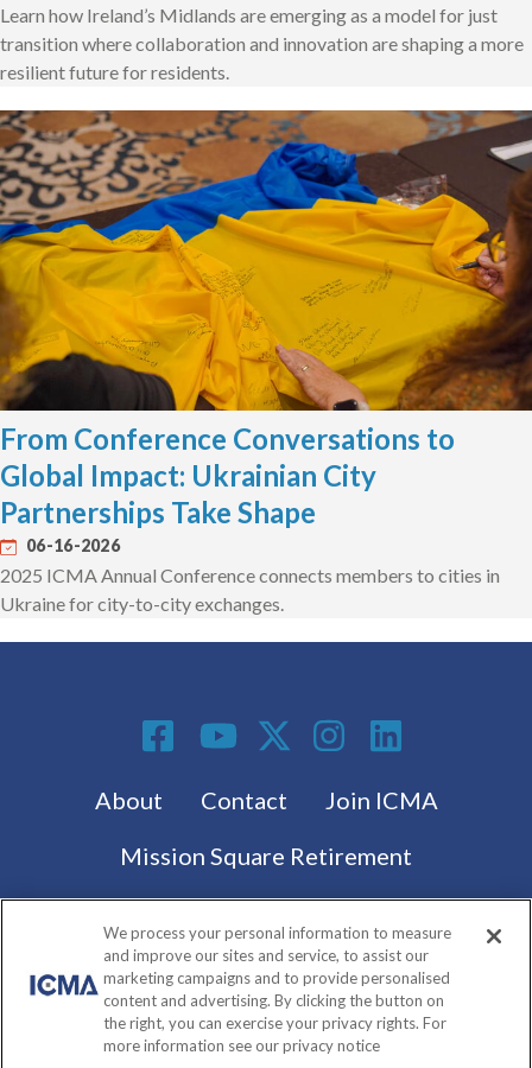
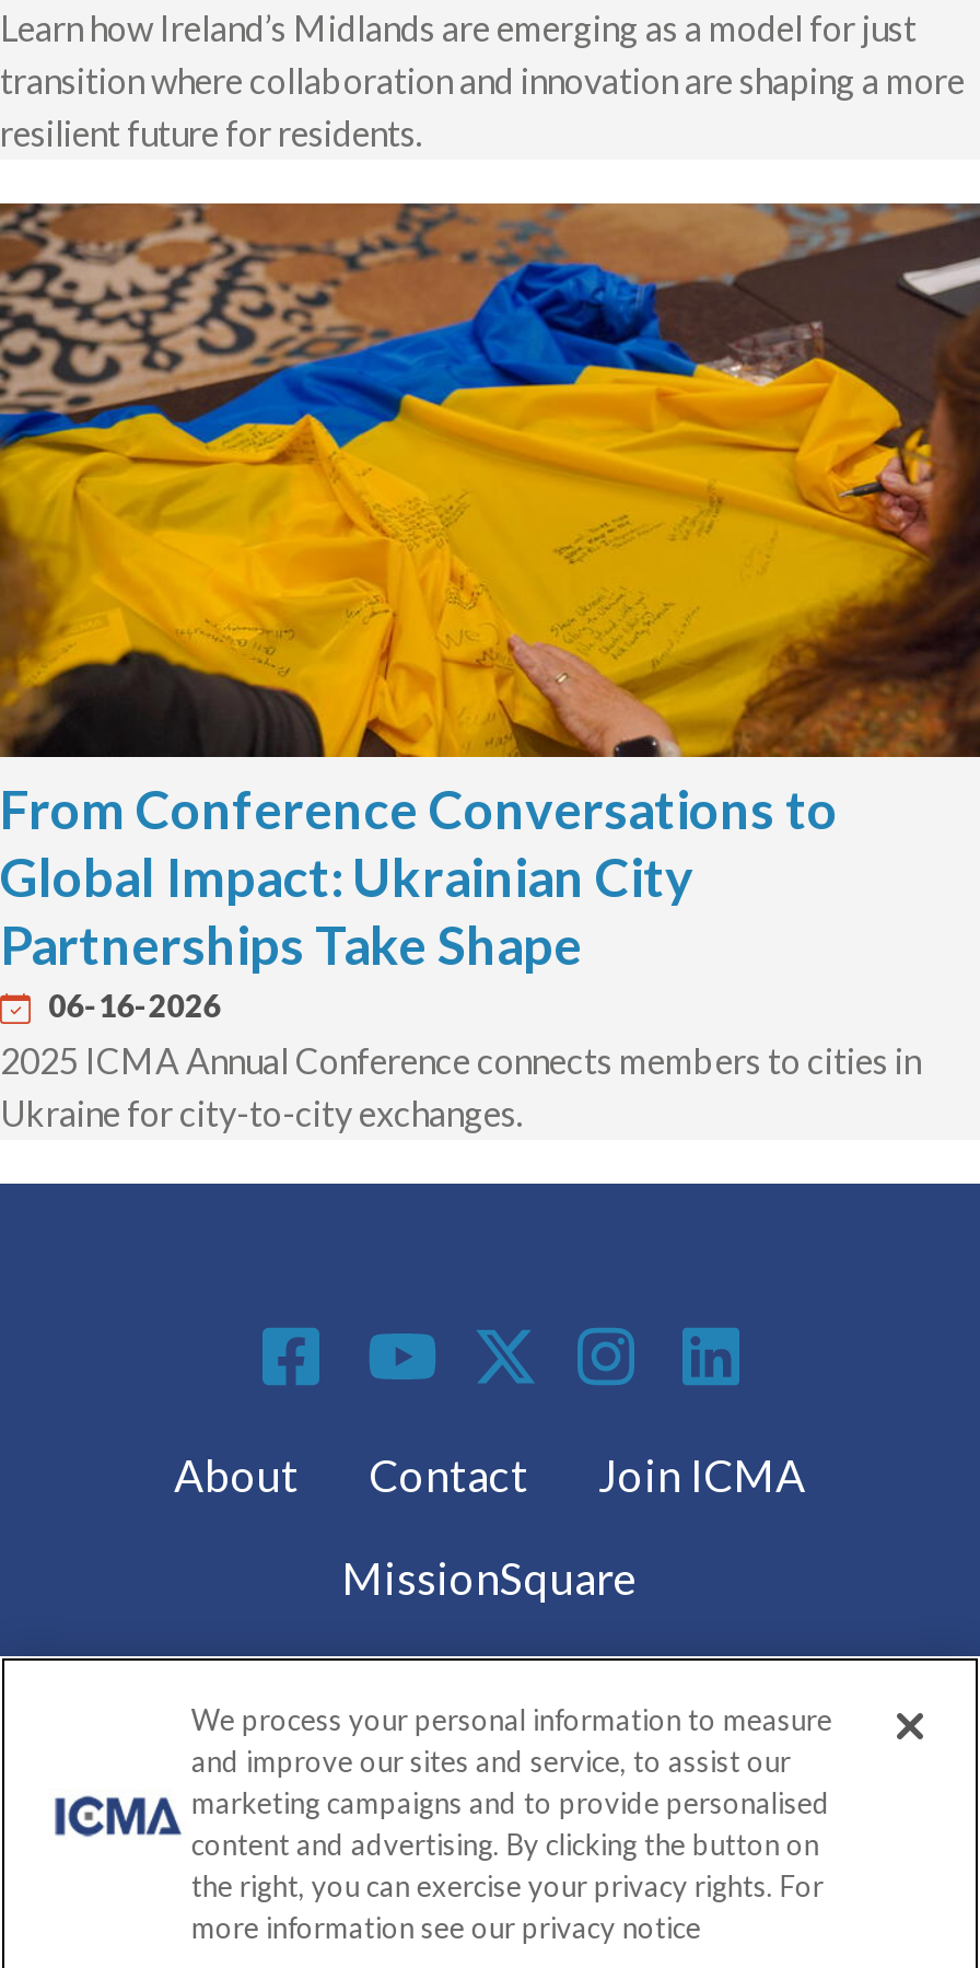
- Mission Square Retirement
+ MissionSquare
